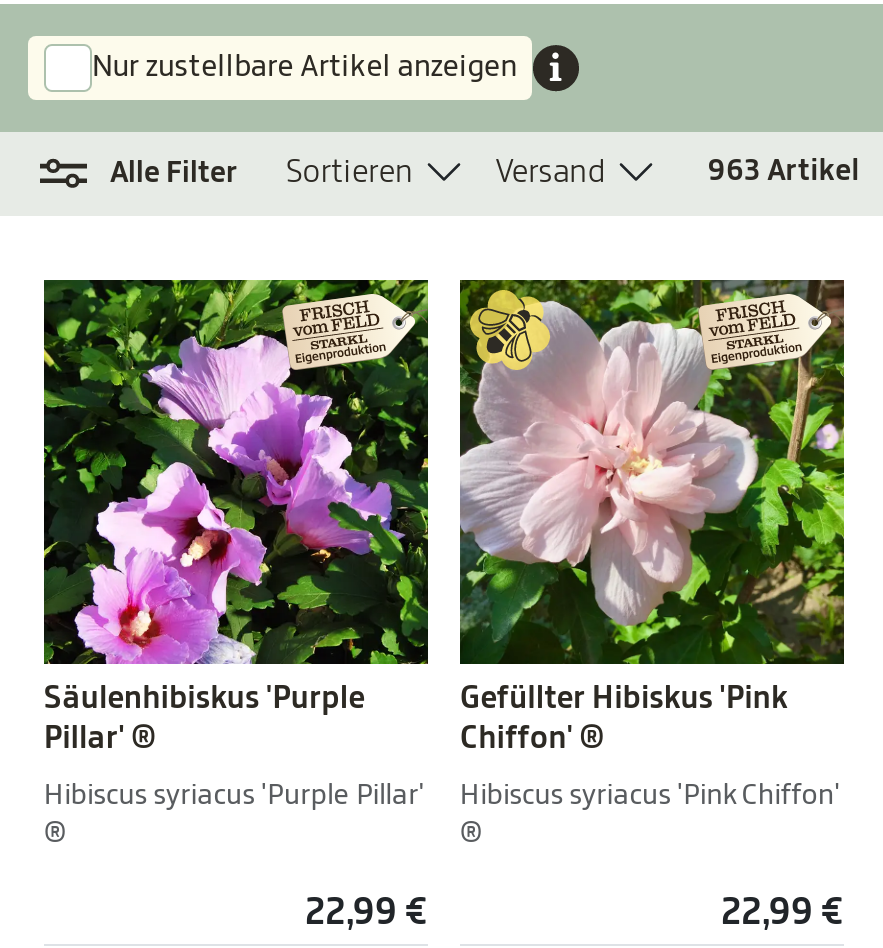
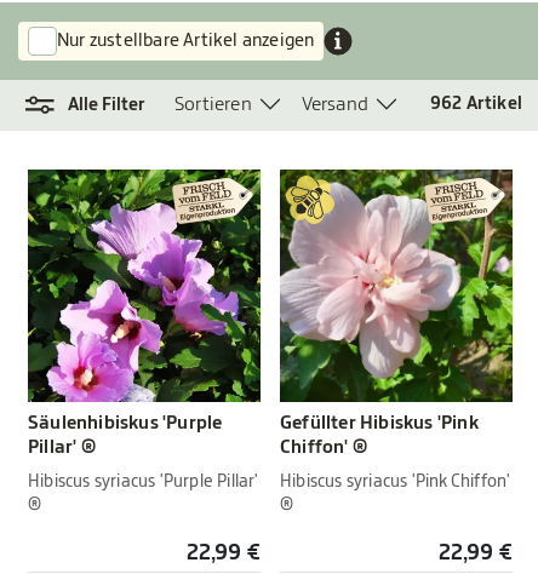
- 963 Artikel
+ 962 Artikel
